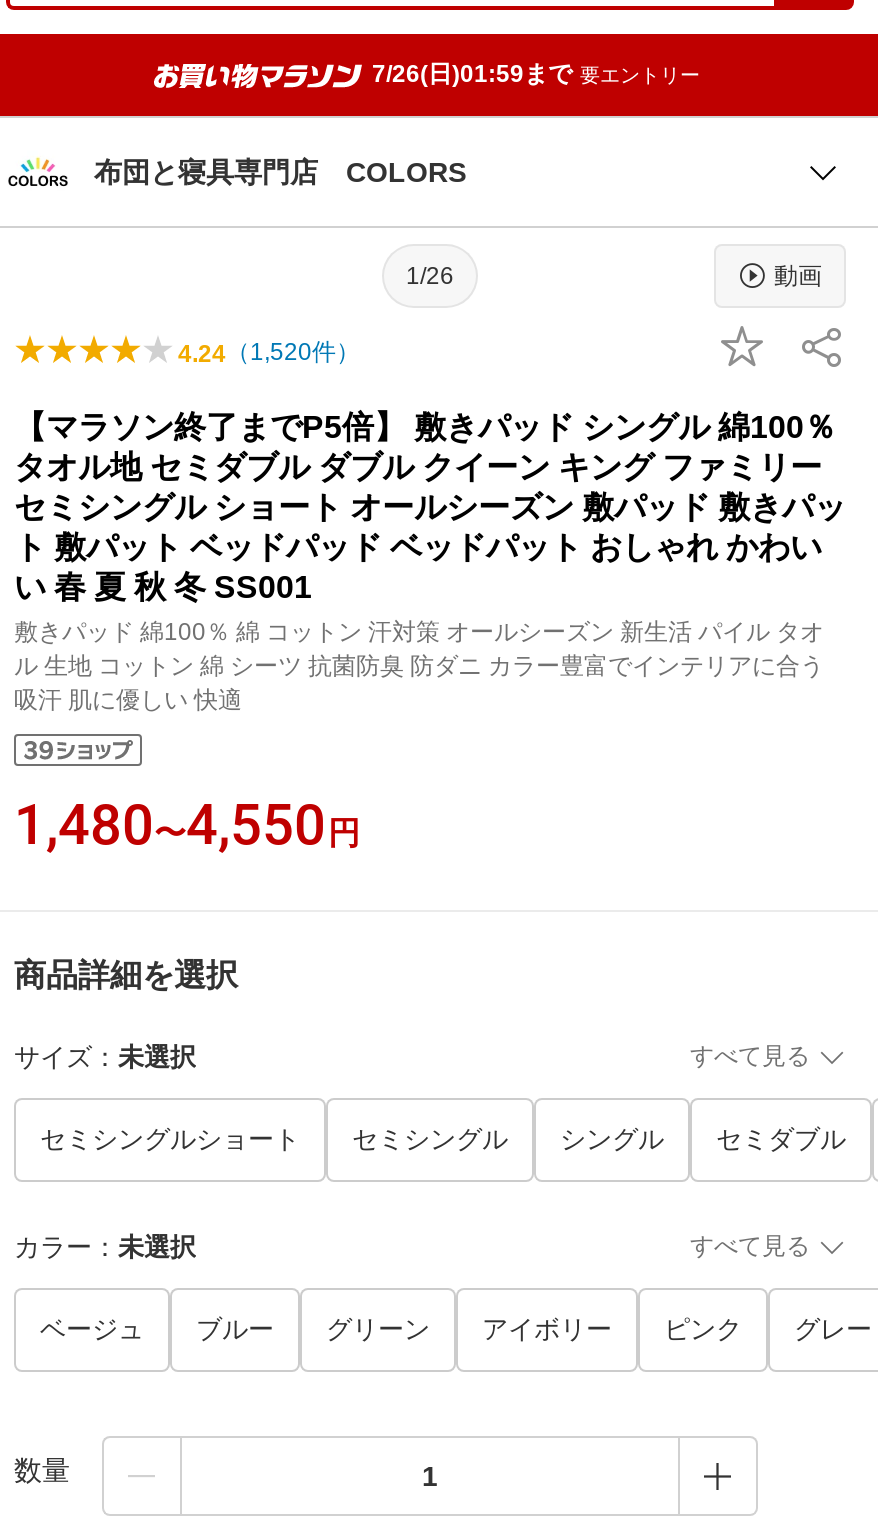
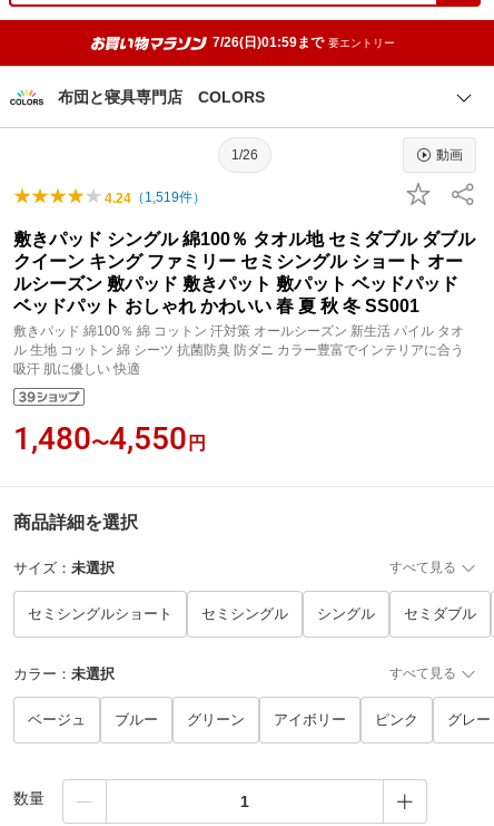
- 4.24（1,520件）
+ 4.24（1,519件）

- 【マラソン終了までP5倍】 敷きパッド シングル 綿100％
- タオル地 セミダブル ダブル クイーン キング ファミリー
- セミシングル ショート オールシーズン 敷パッド 敷きパッ
- ト 敷パット ベッドパッド ベッドパット おしゃれ かわい
- い 春 夏 秋 冬 SS001
+ 敷きパッド シングル 綿100％ タオル地 セミダブル ダブル
+ クイーン キング ファミリー セミシングル ショート オー
+ ルシーズン 敷パッド 敷きパット 敷パット ベッドパッド
+ ベッドパット おしゃれ かわいい 春 夏 秋 冬 SS001
